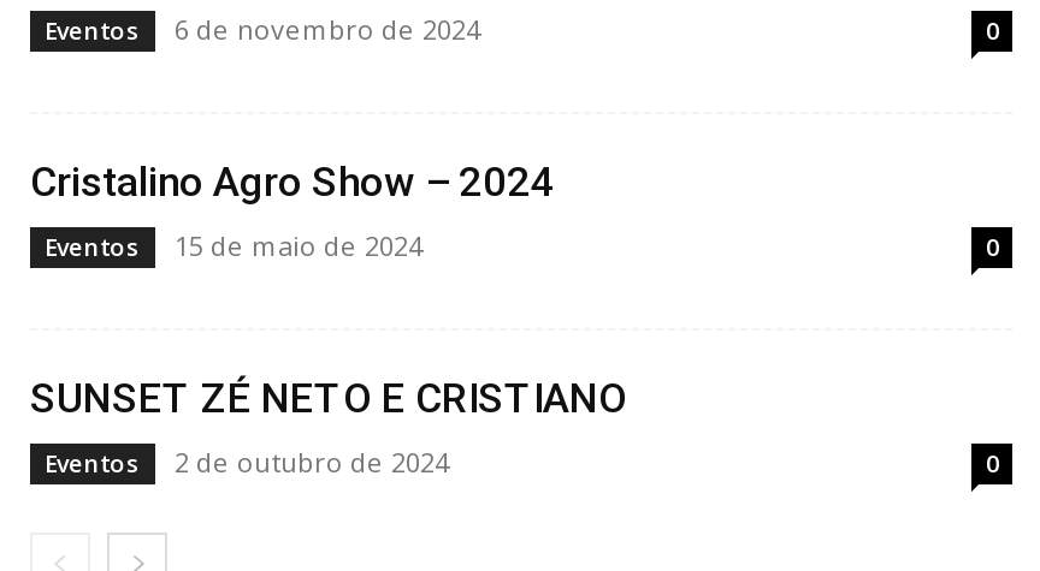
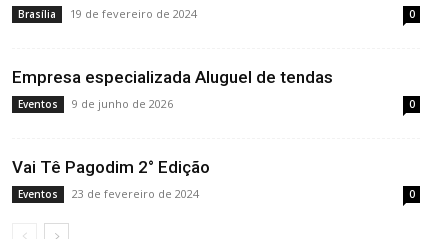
- Eventos
- 6 de novembro de 2024
+ Brasília
+ 19 de fevereiro de 2024

- Cristalino Agro Show – 2024
+ Empresa especializada Aluguel de tendas

- Eventos 15 de maio de 2024
+ Eventos 9 de junho de 2026

- SUNSET ZÉ NETO E CRISTIANO
+ Vai Tê Pagodim 2° Edição

- 2 de outubro de 2024
+ 23 de fevereiro de 2024
